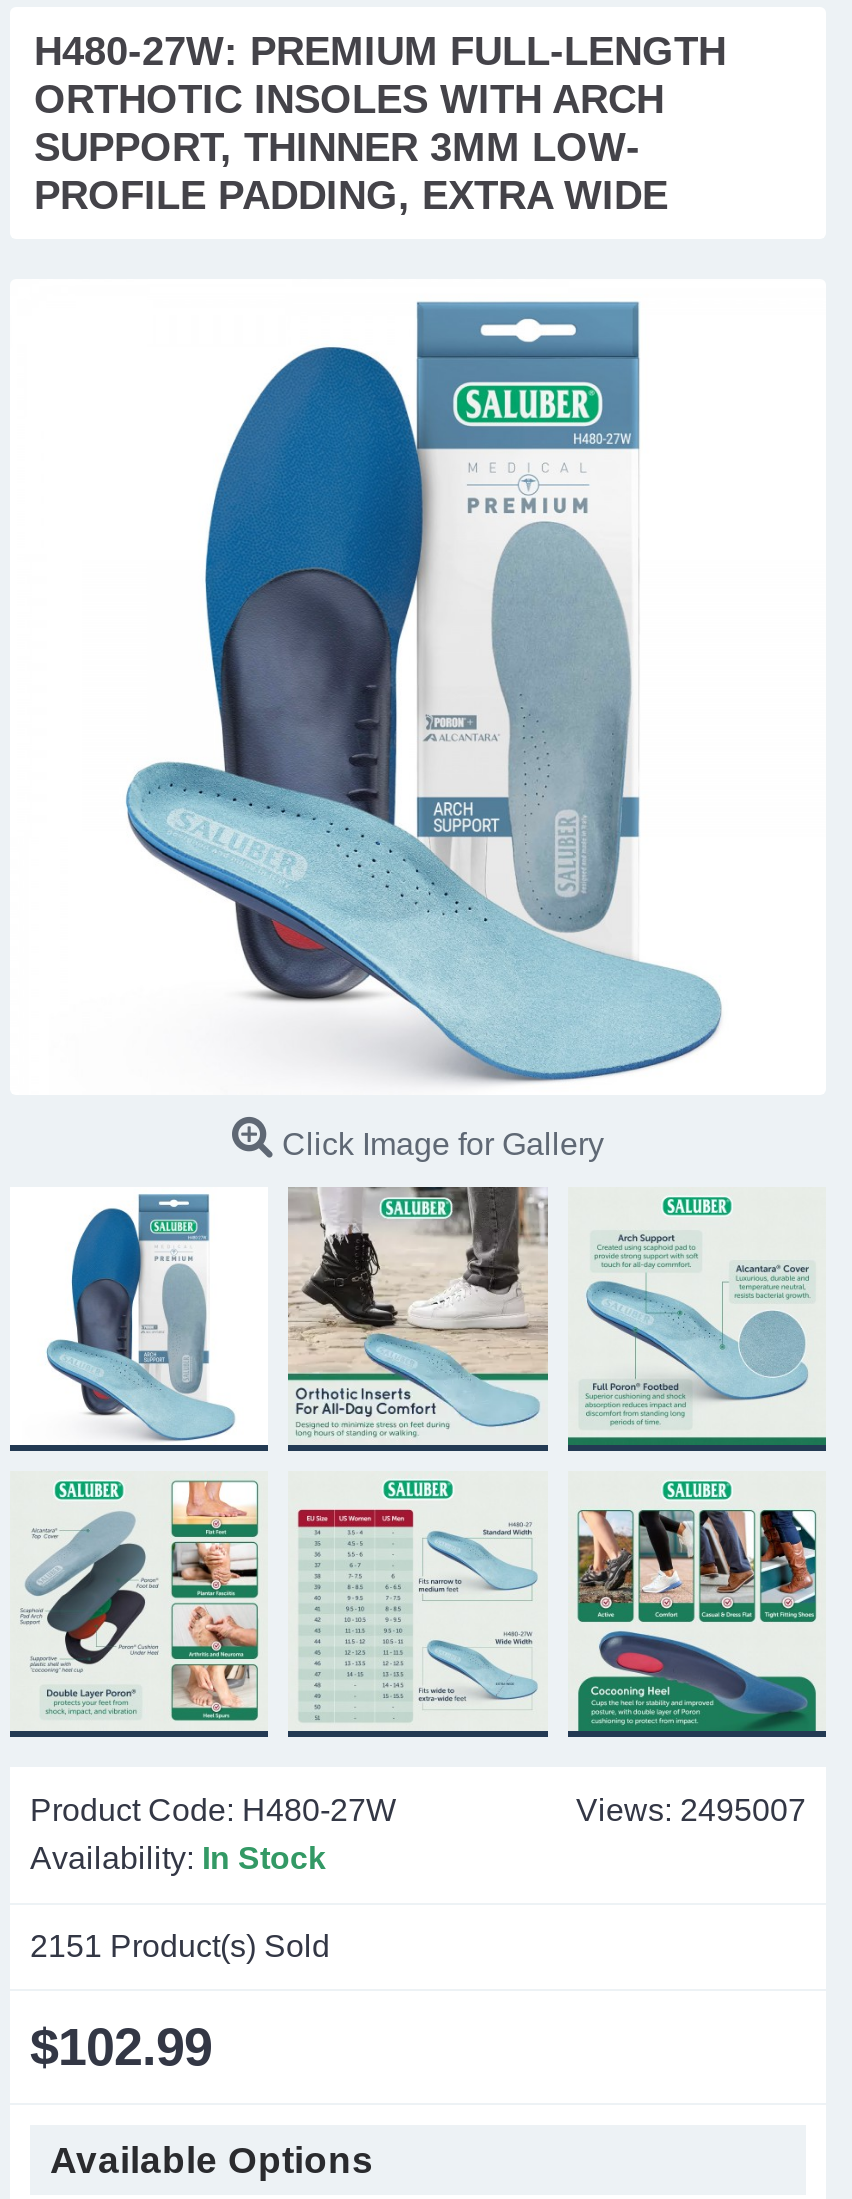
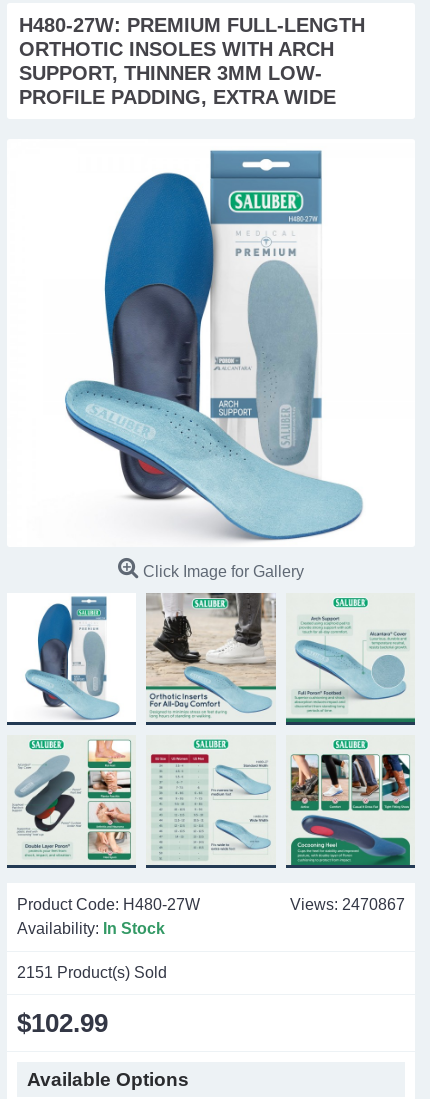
- Views: 2495007
+ Views: 2470867
